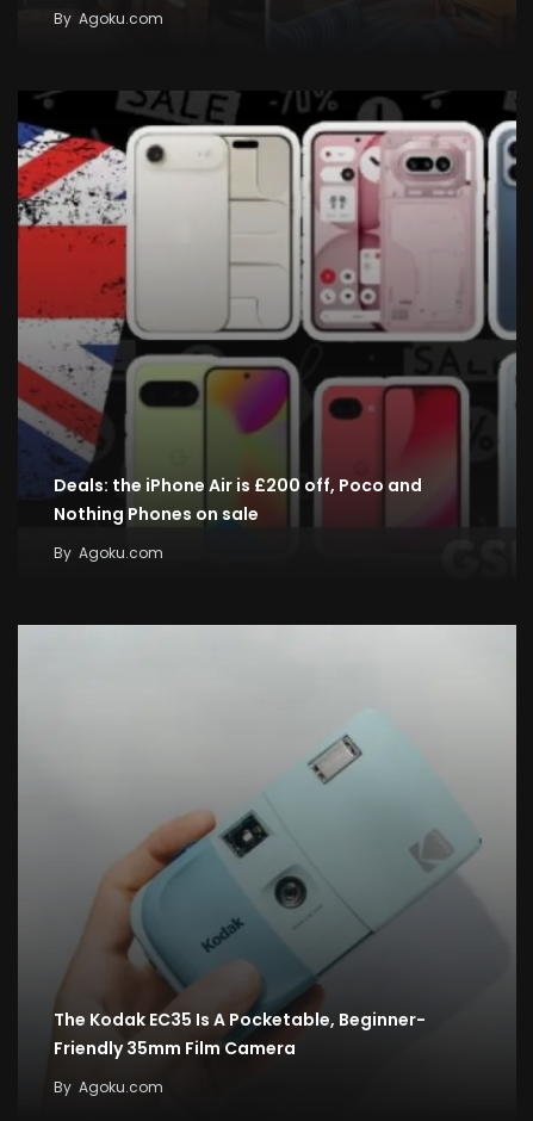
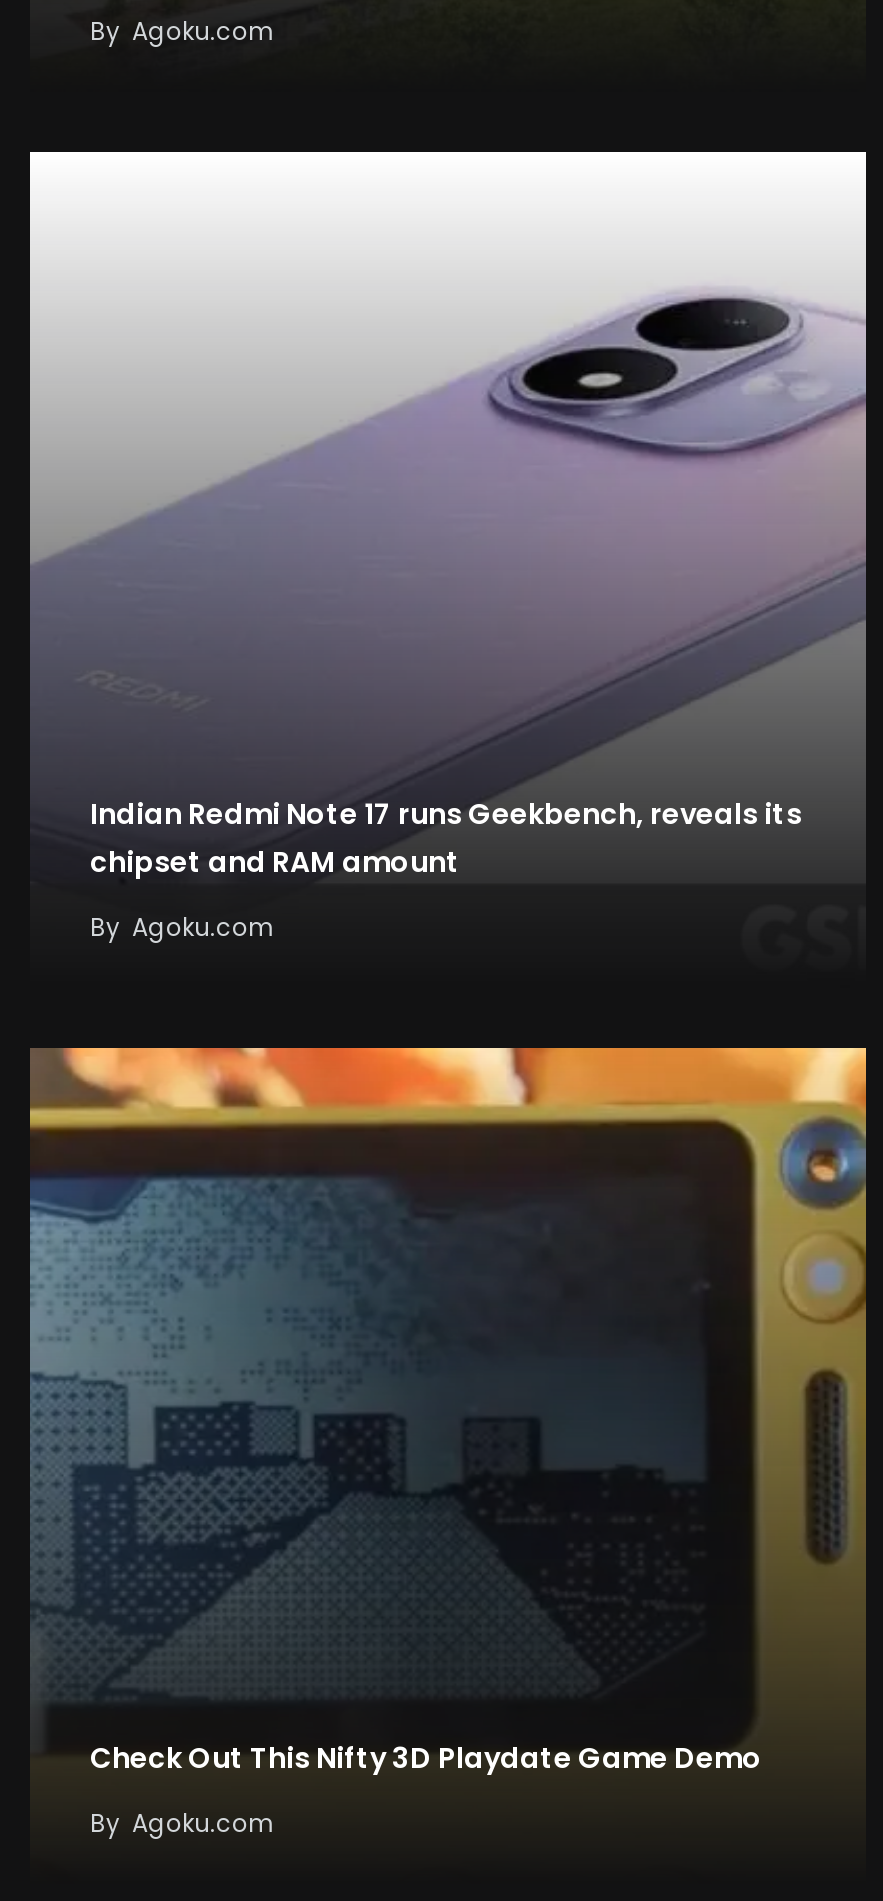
- [image]
- Deals: the iPhone Air is £200 off, Poco and
- Nothing Phones on sale
+ [image]
+ Indian Redmi Note 17 runs Geekbench, reveals its
+ chipset and RAM amount

- [image]
- The Kodak EC35 Is A Pocketable, Beginner-
- Friendly 35mm Film Camera
+ [image]
+ Check Out This Nifty 3D Playdate Game Demo
